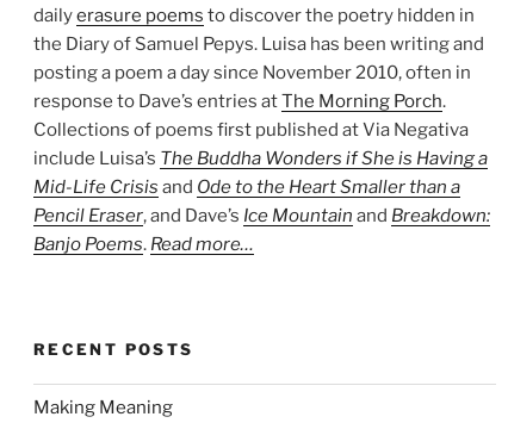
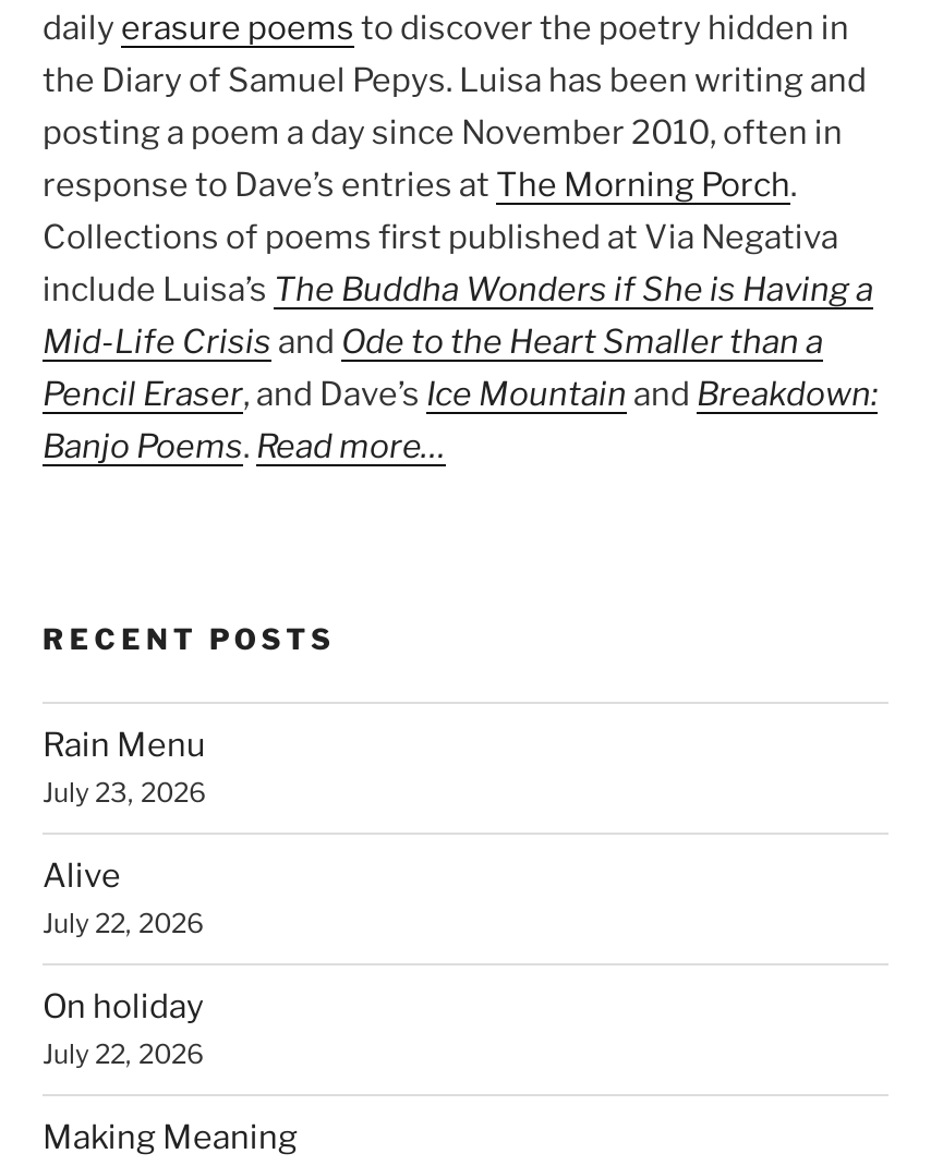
+ Rain Menu
+ July 23, 2026
+ Alive
+ July 22, 2026
+ On holiday
+ July 22, 2026
